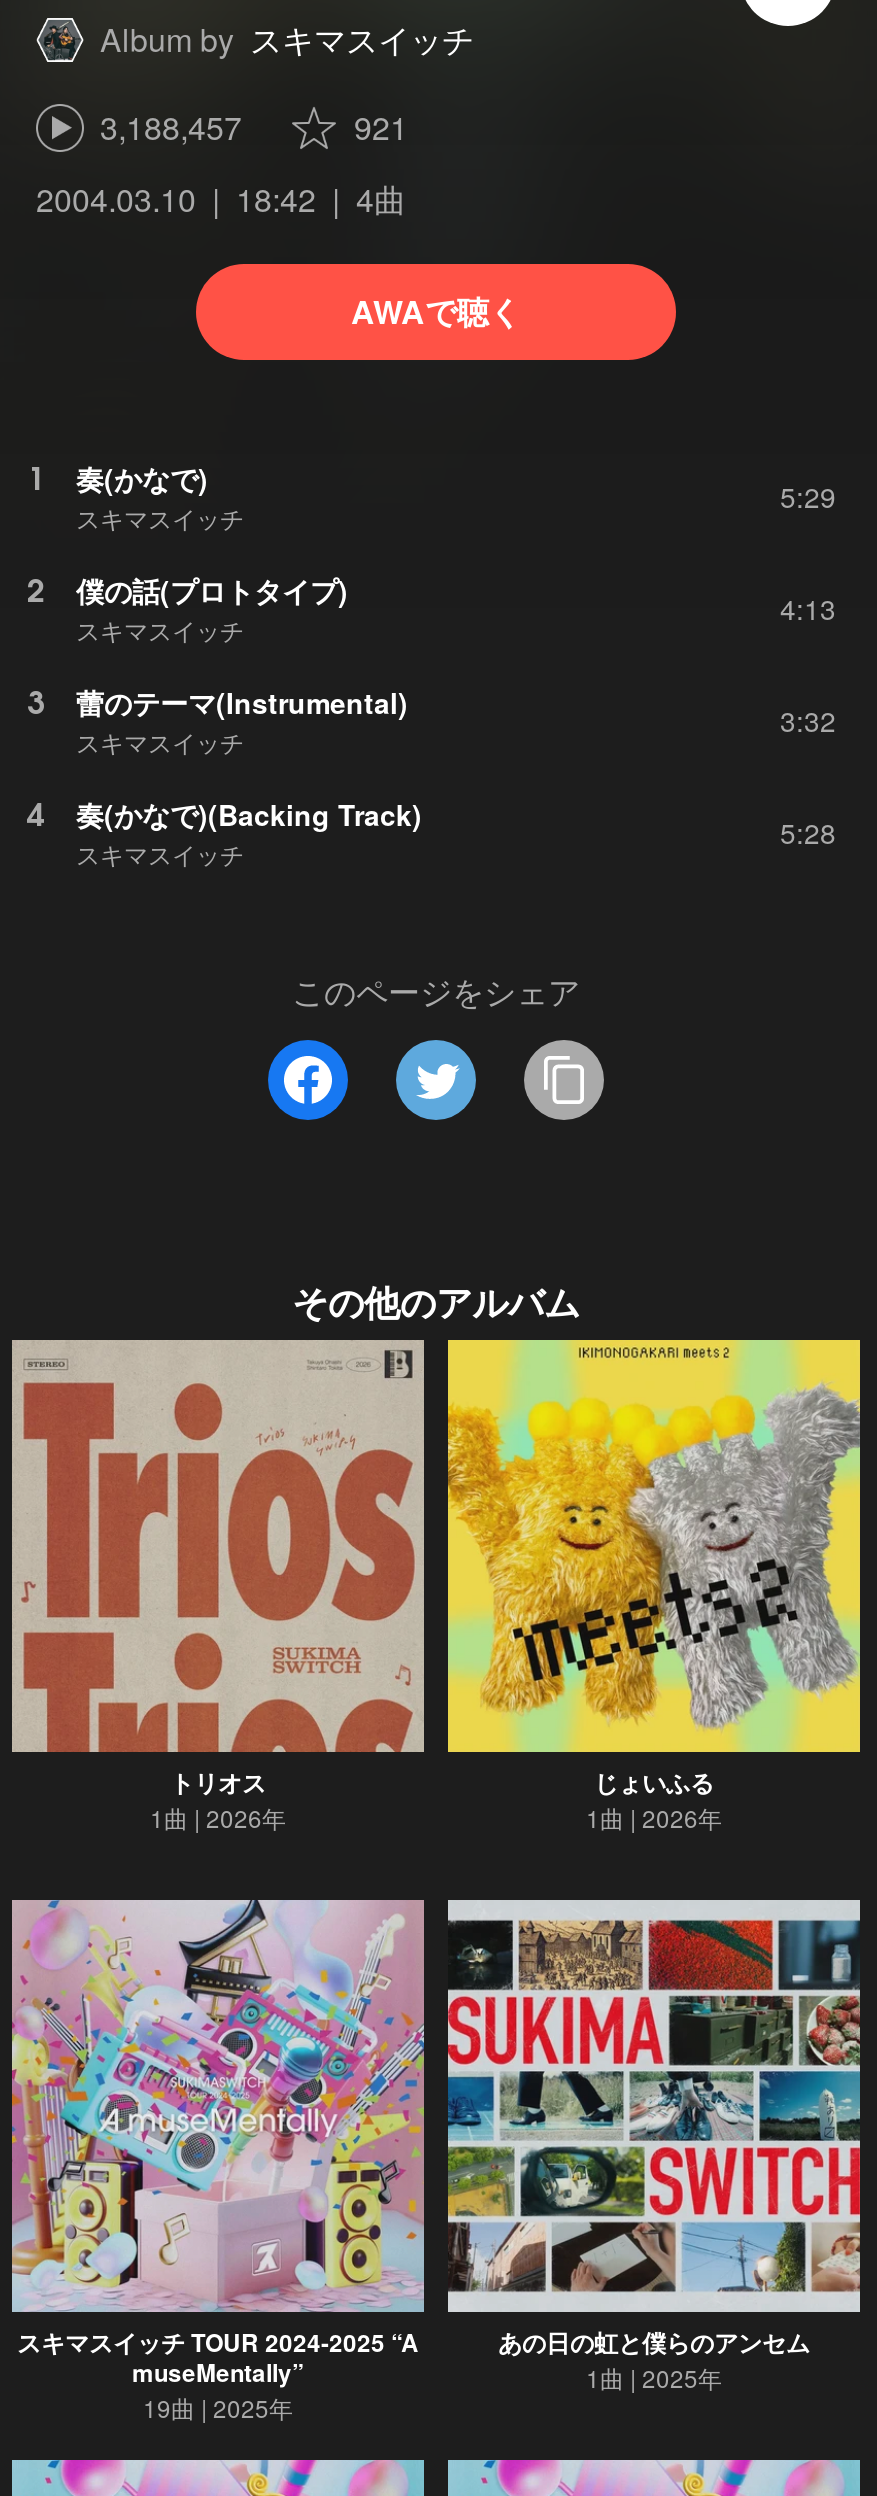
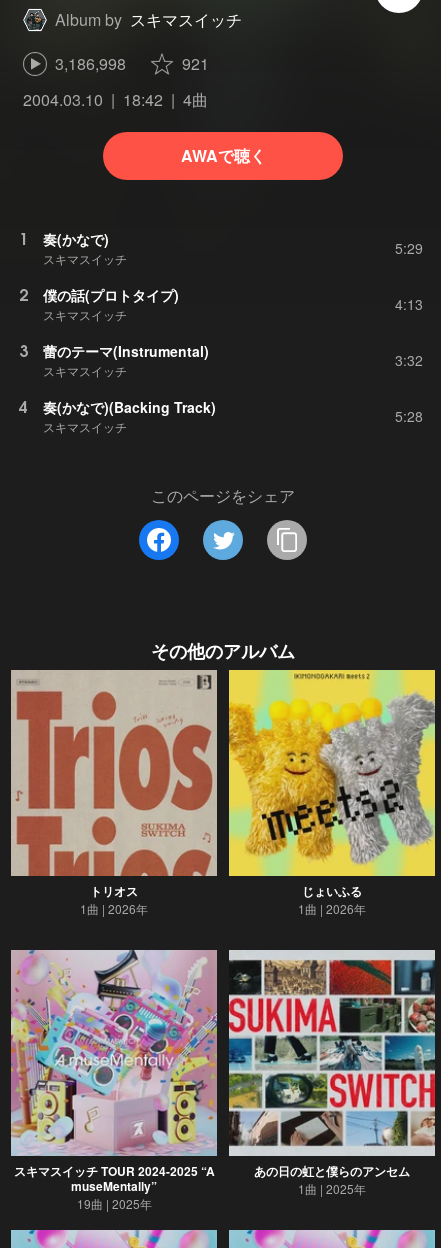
- 3,188,457
+ 3,186,998
